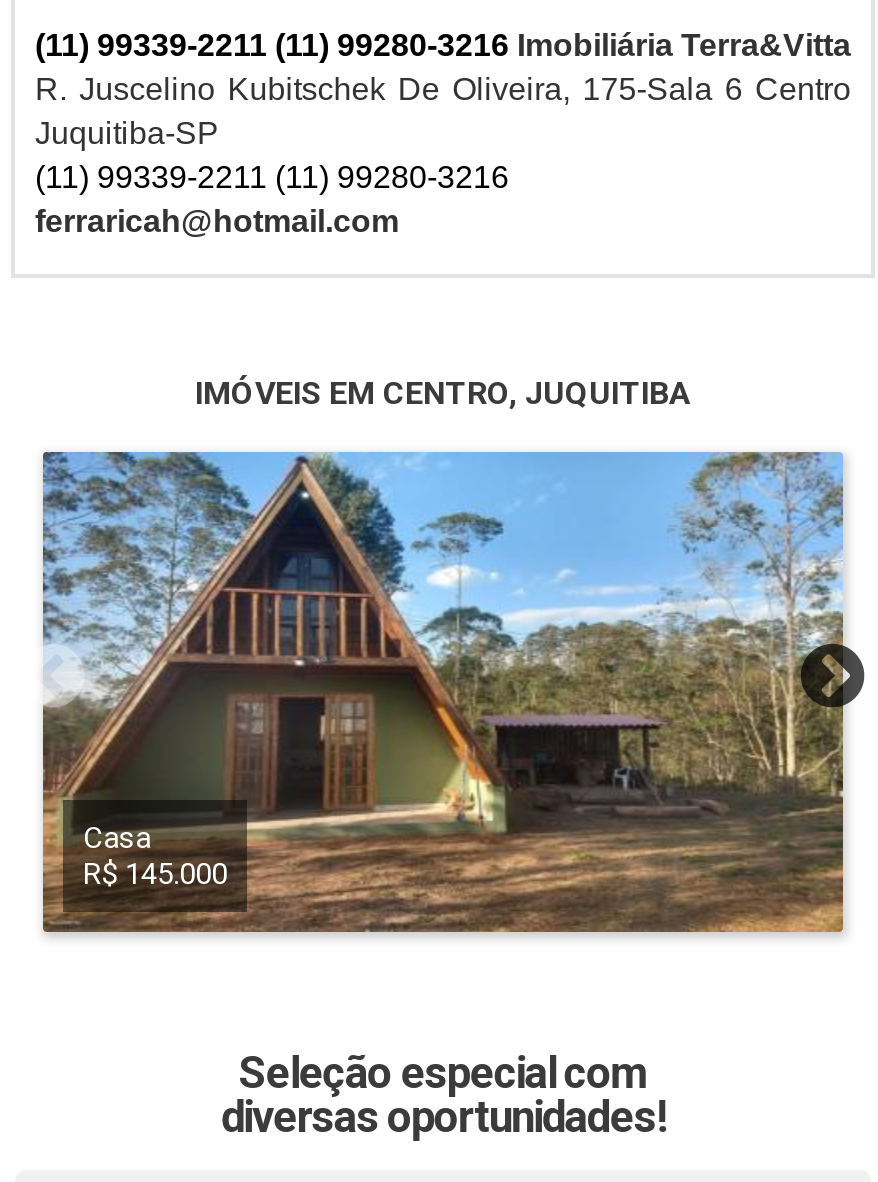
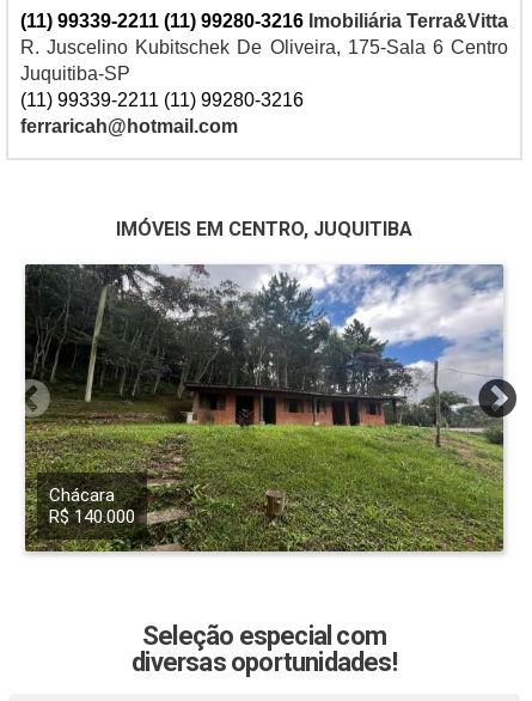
- [image]
- Casa
- R$ 145.000
+ [image]
+ Chácara
+ R$ 140.000
